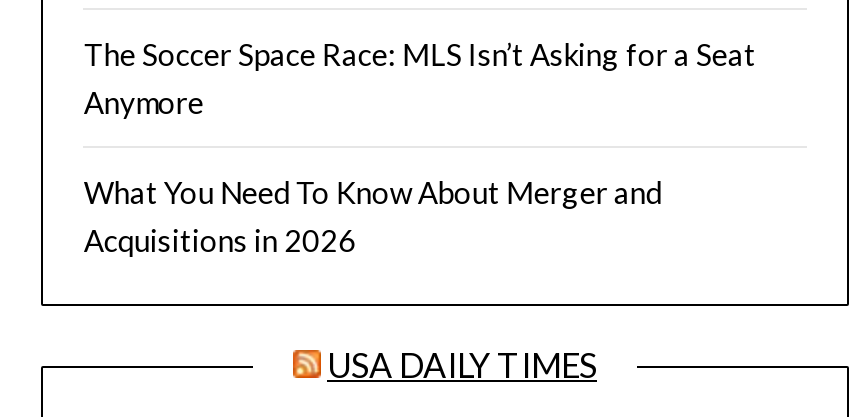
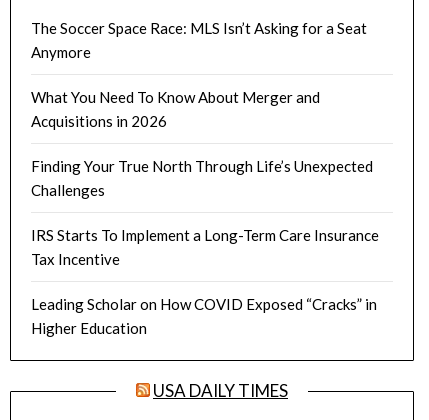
+ Finding Your True North Through Life’s Unexpected
+ Challenges
+ IRS Starts To Implement a Long-Term Care Insurance
+ Tax Incentive
+ Leading Scholar on How COVID Exposed “Cracks” in
+ Higher Education
